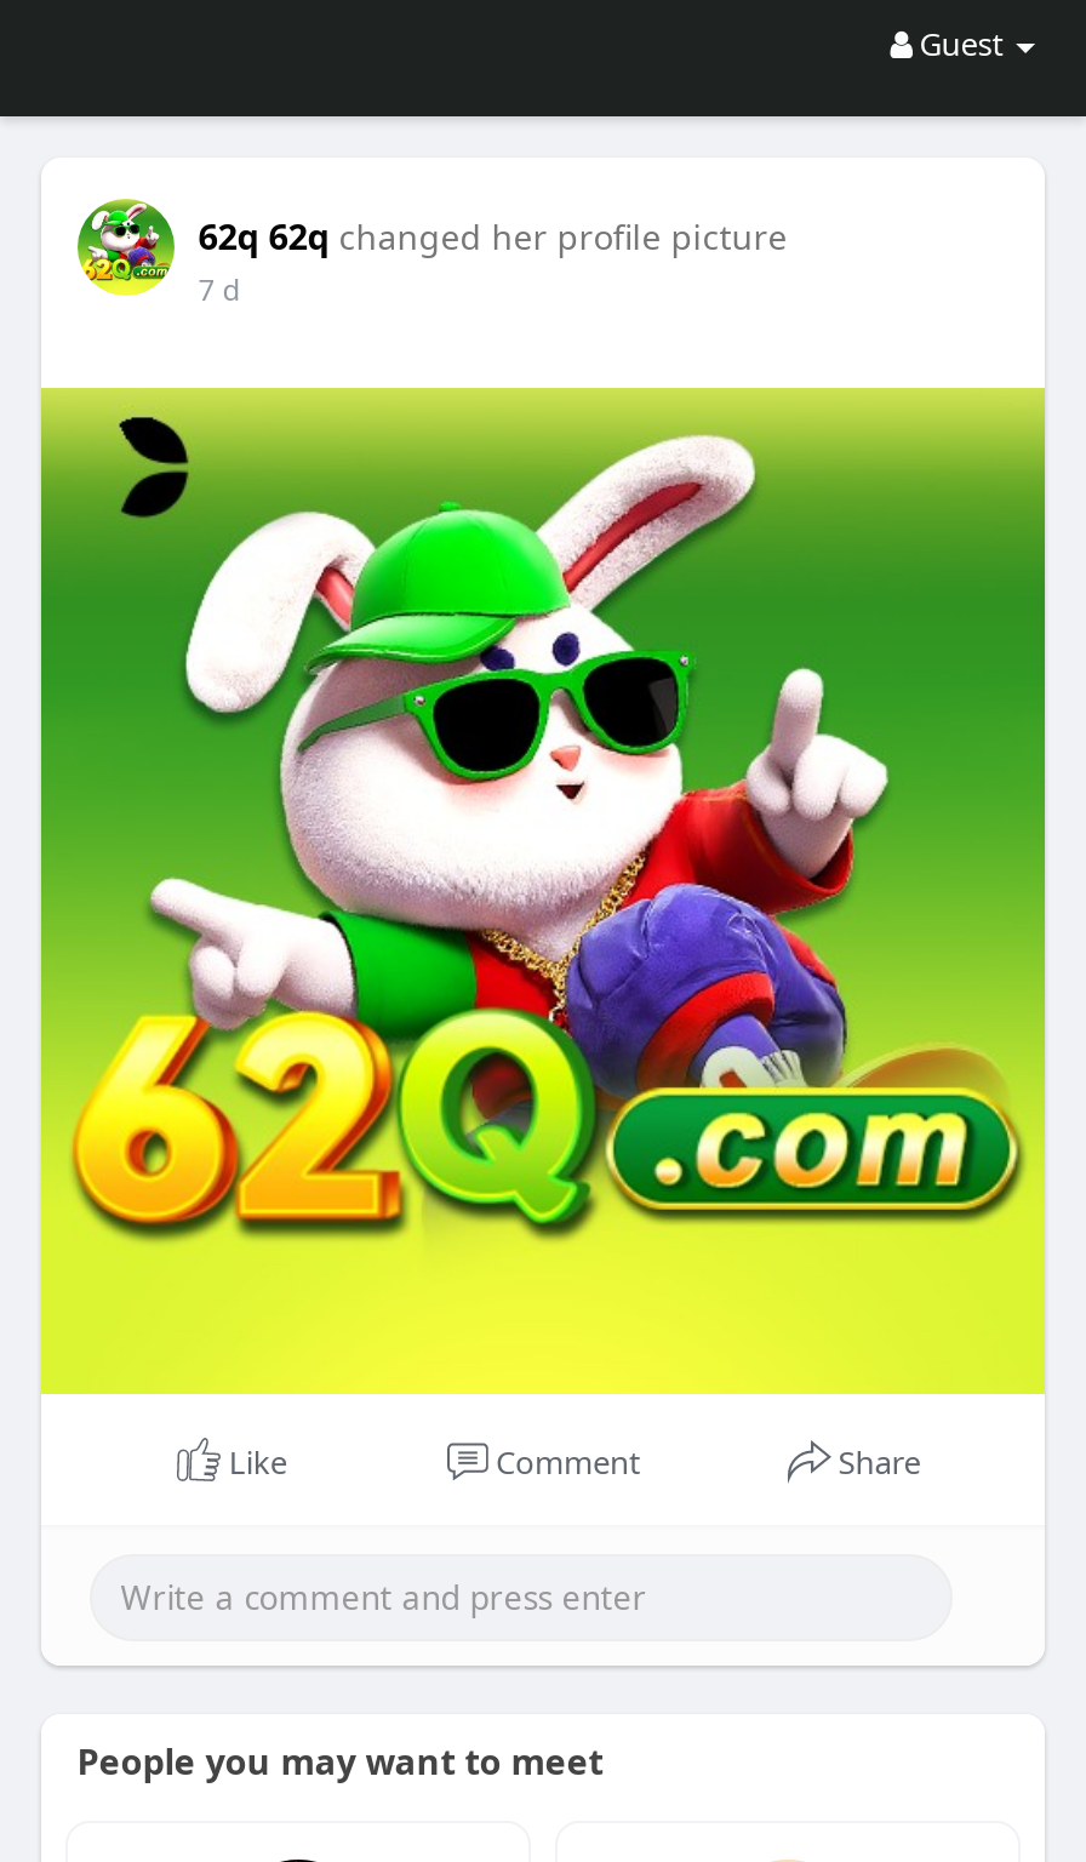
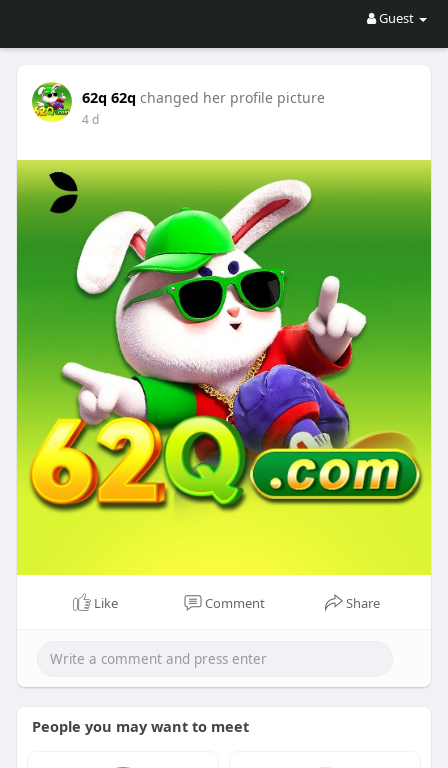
- 7 d
+ 4 d
